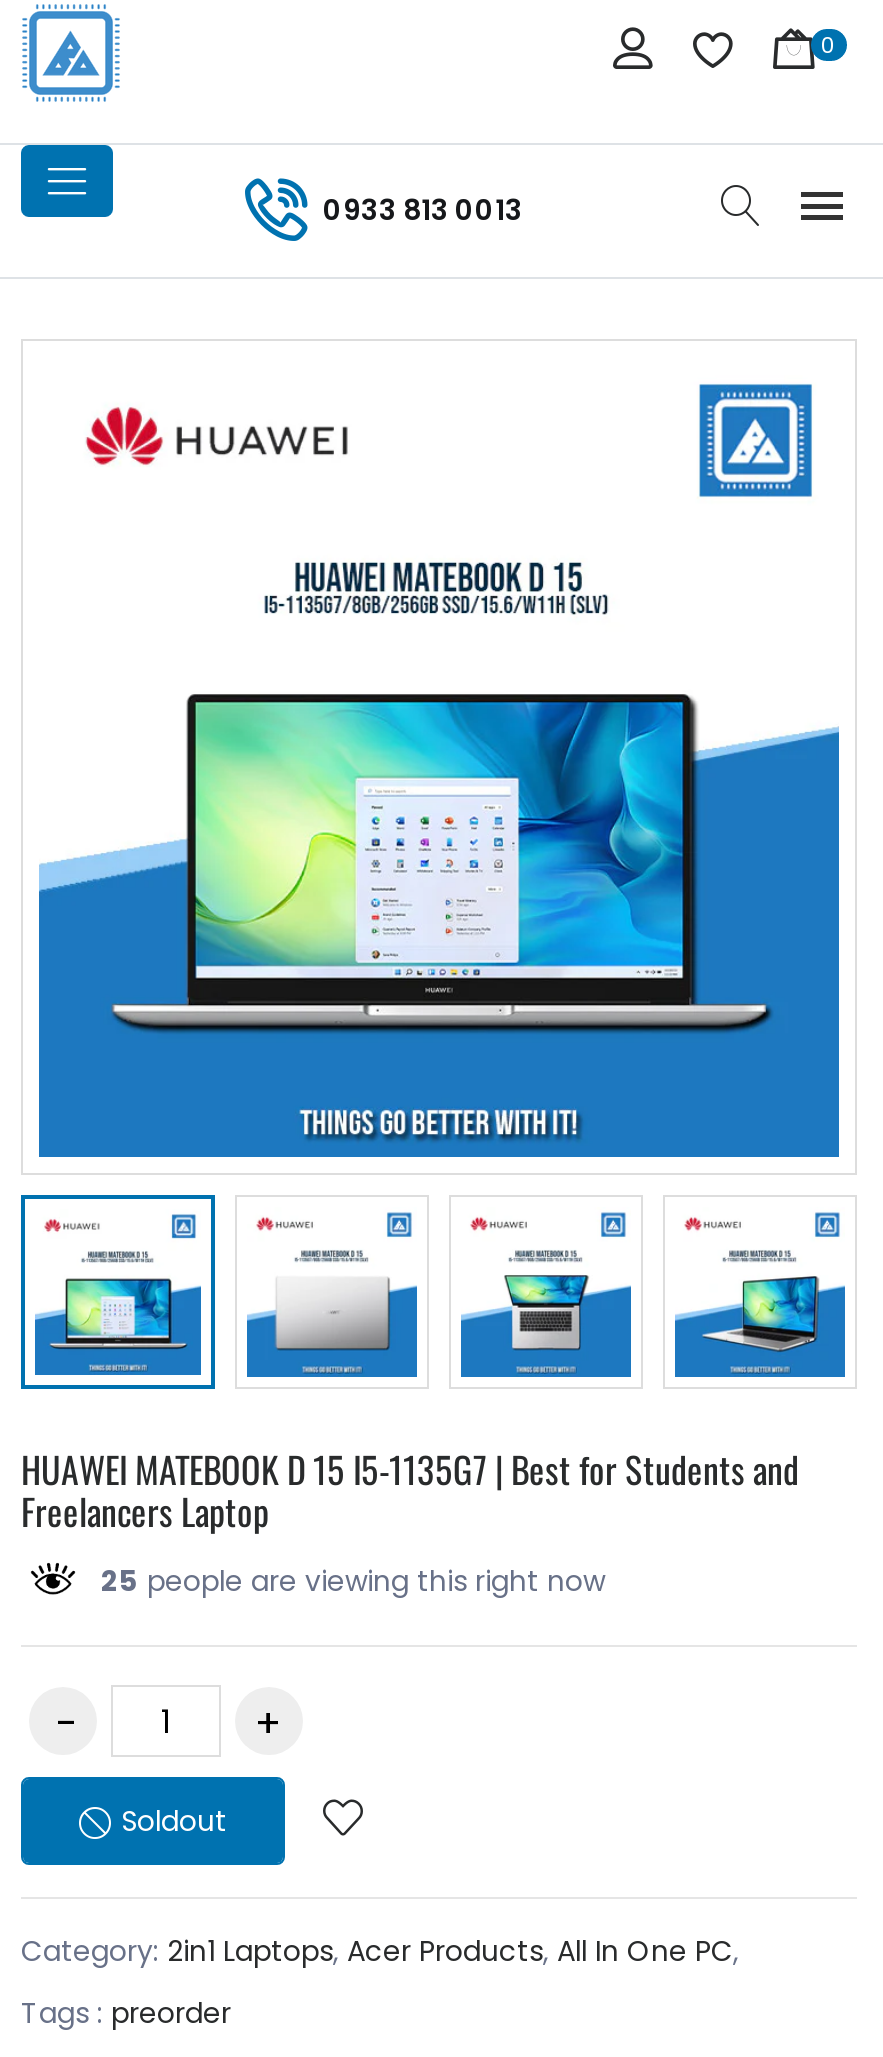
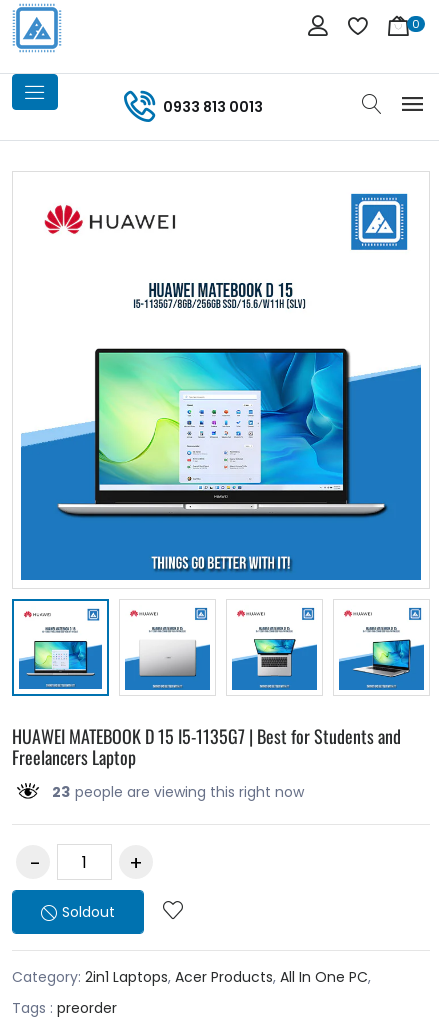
- 25 people are viewing this right now
+ 23 people are viewing this right now
